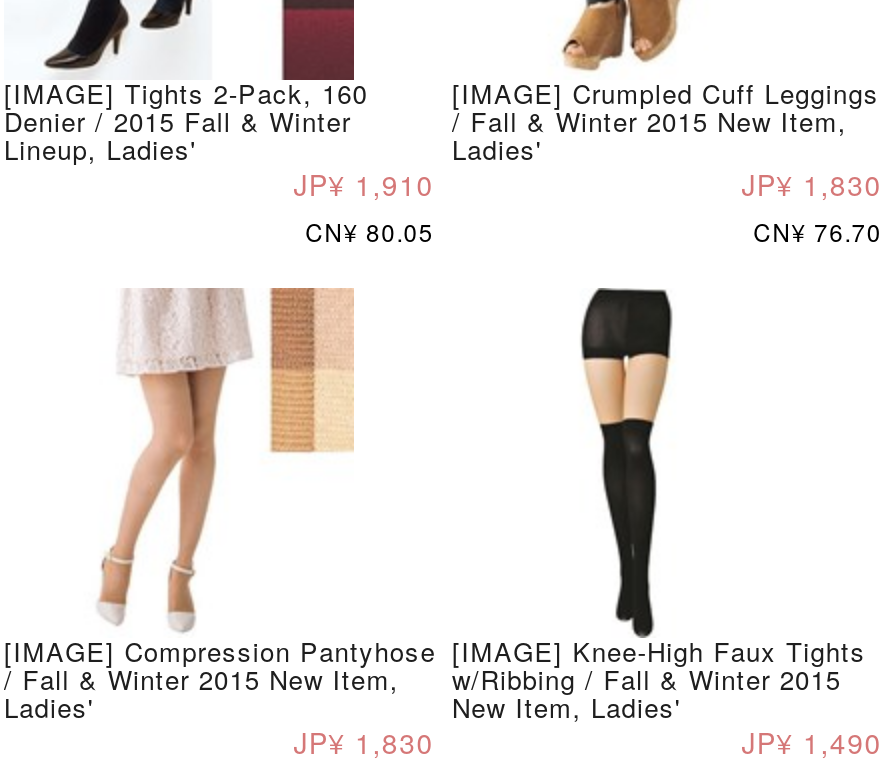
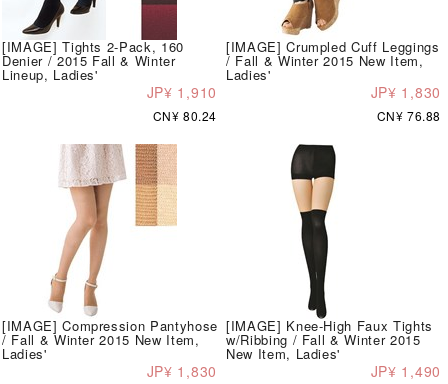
- CN¥ 80.05
+ CN¥ 80.24

- CN¥ 76.70
+ CN¥ 76.88
